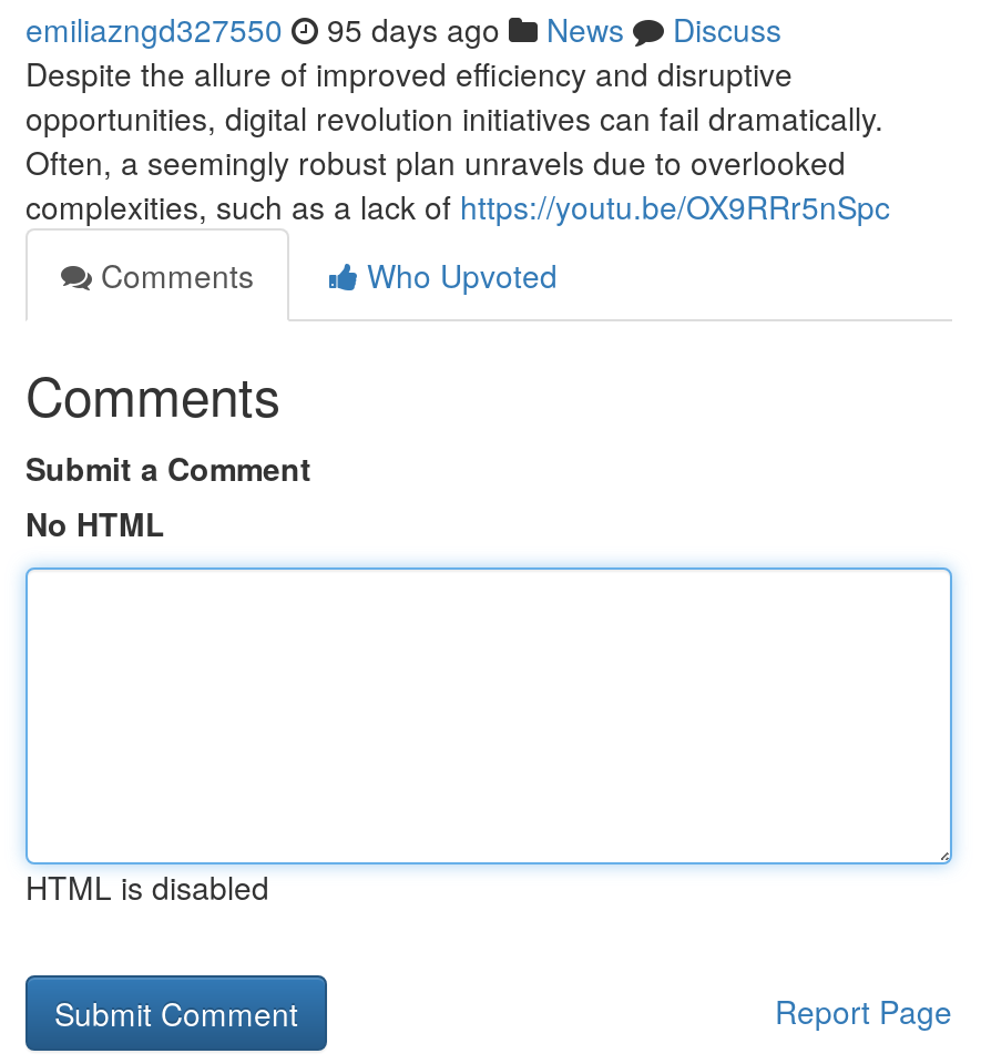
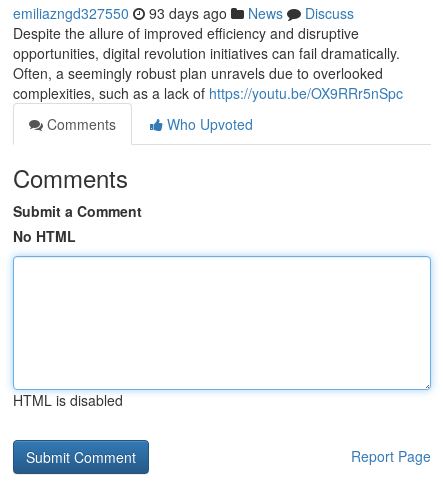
- emiliazngd327550 95 days ago News Discuss
+ emiliazngd327550 93 days ago News Discuss
